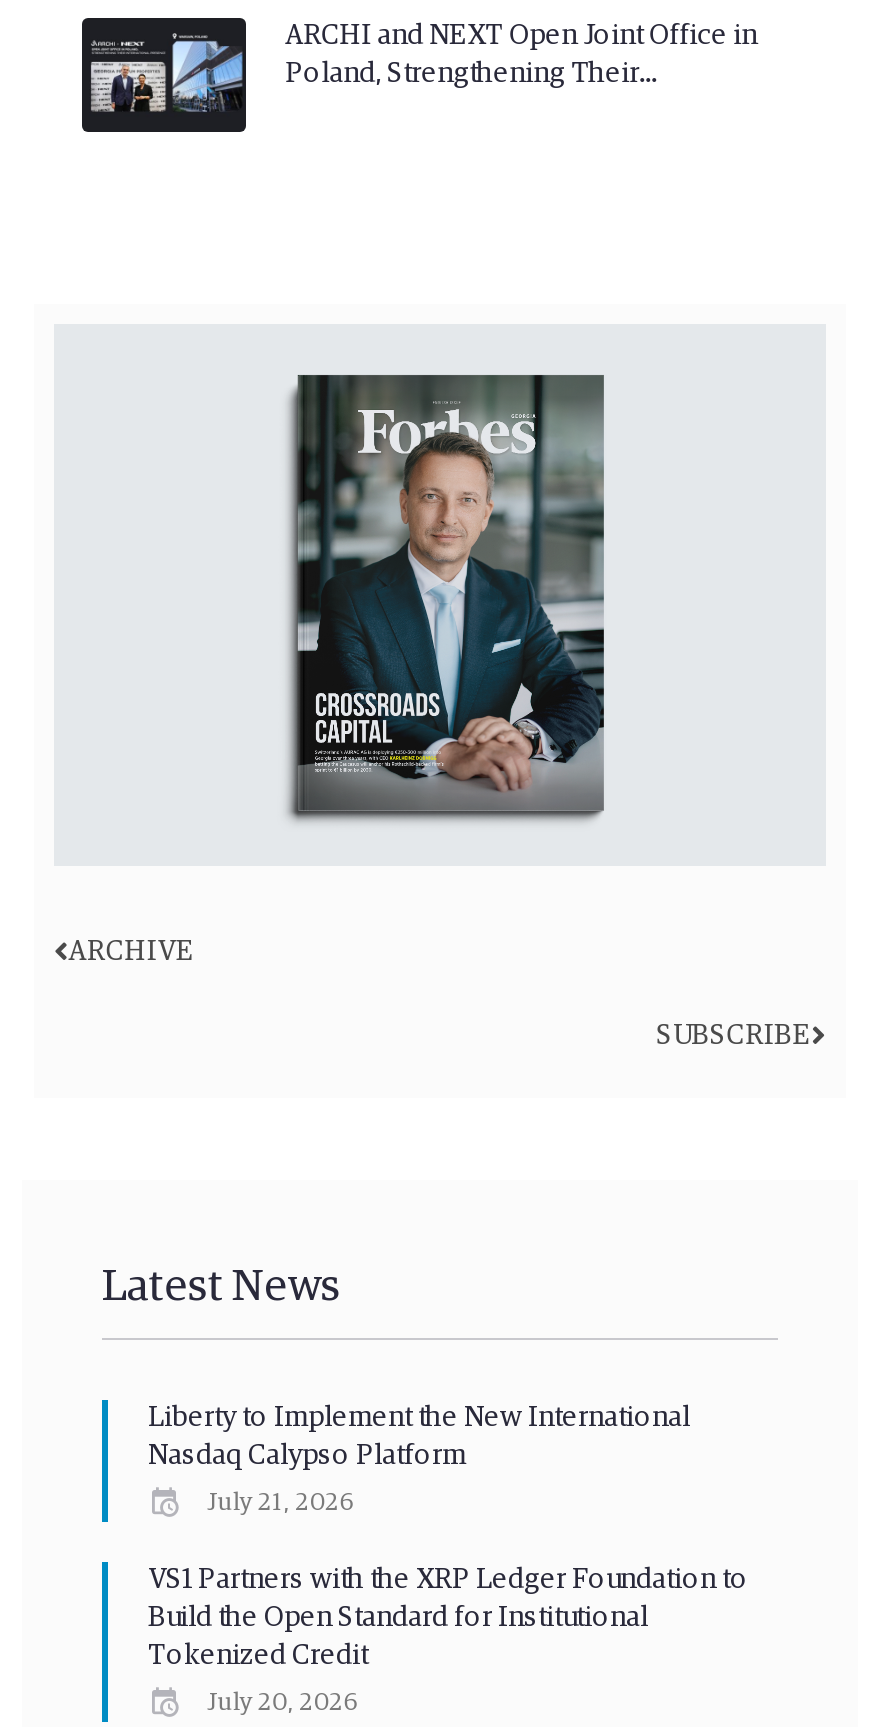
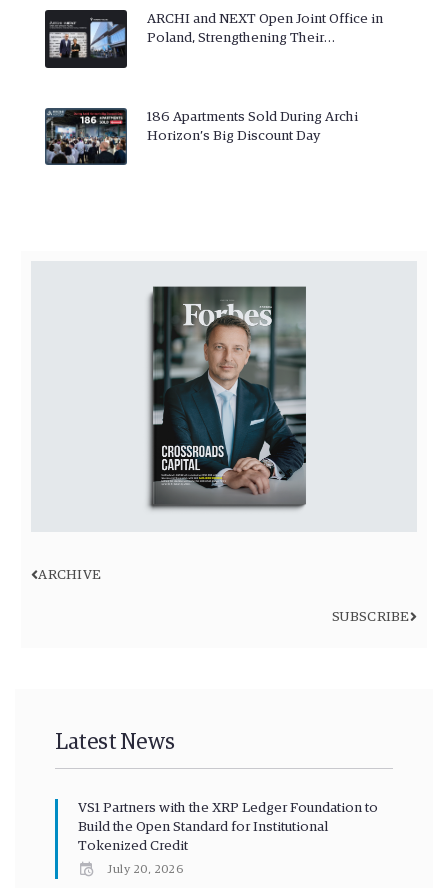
+ [image]
+ 186 Apartments Sold During Archi
+ Horizon’s Big Discount Day

moved down: [image]

moved down: ARCHIVE | SUBSCRIBE | Latest News

- Liberty to Implement the New International
- Nasdaq Calypso Platform
- July 21, 2026
